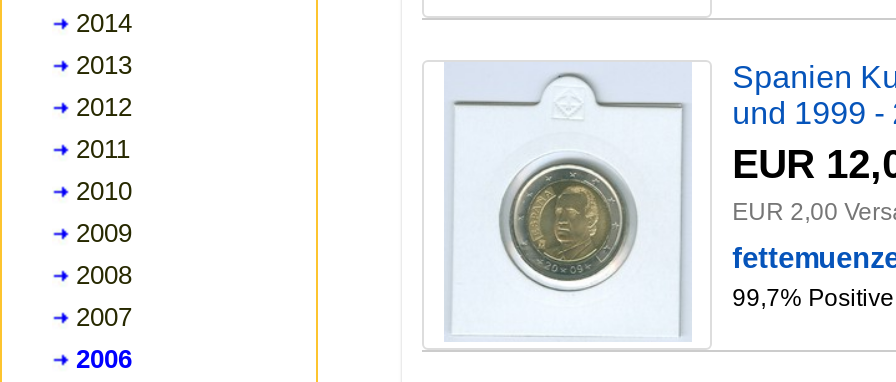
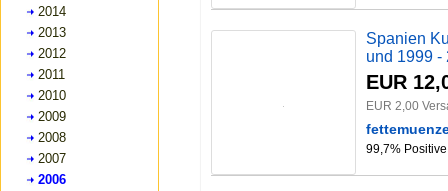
- [image]
